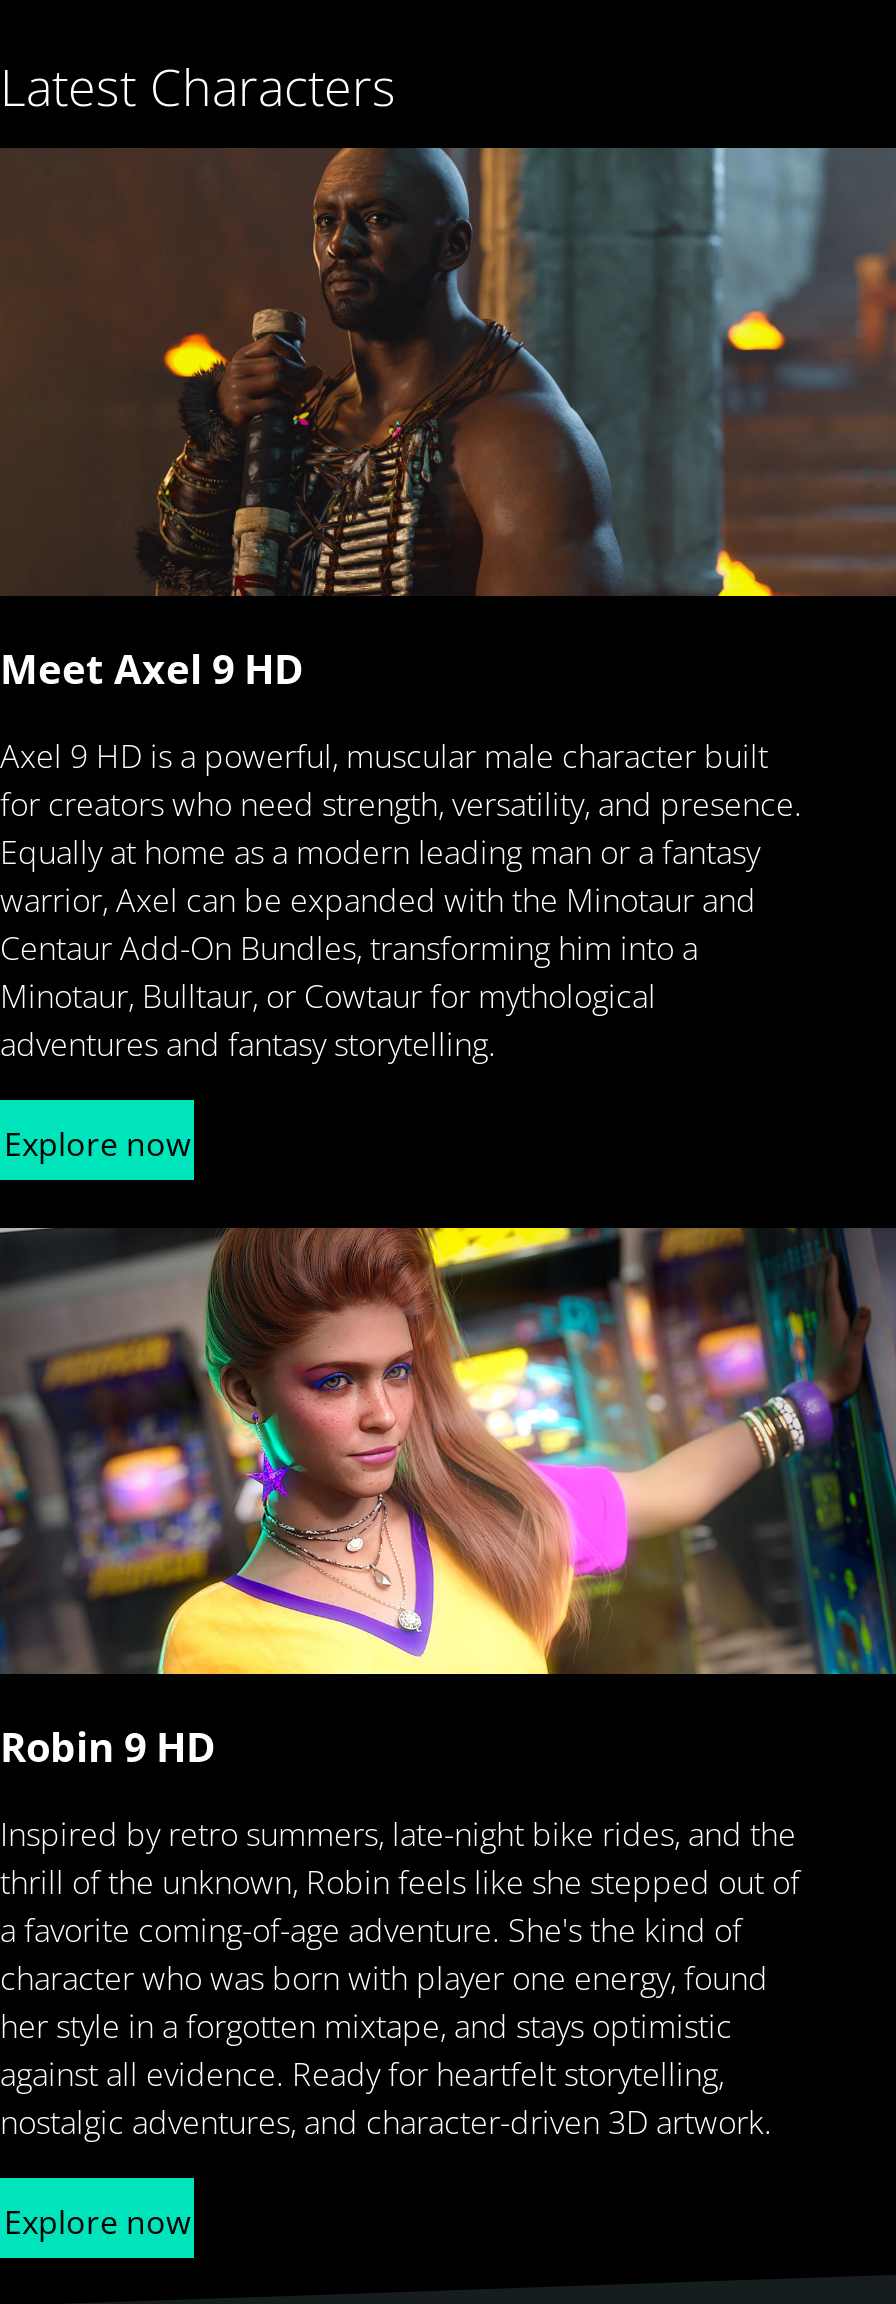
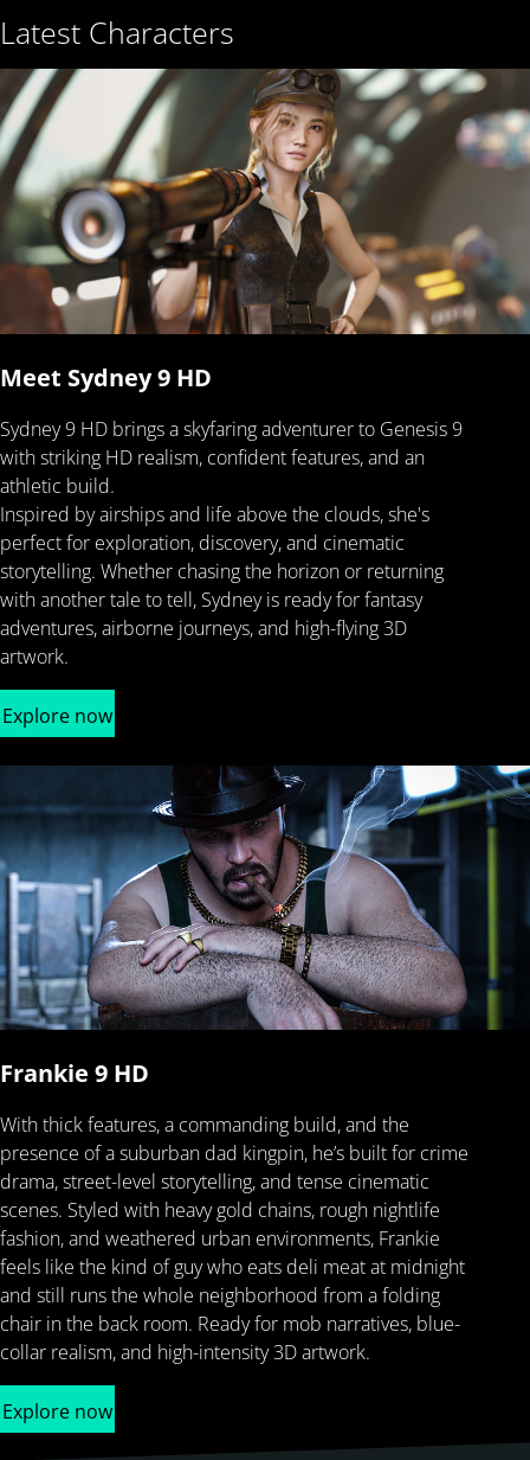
- [image]
- Meet Axel 9 HD
+ [image]
+ Meet Sydney 9 HD

- Axel 9 HD is a powerful, muscular male character built
- for creators who need strength, versatility, and presence.
- Equally at home as a modern leading man or a fantasy
- warrior, Axel can be expanded with the Minotaur and
- Centaur Add-On Bundles, transforming him into a
- Minotaur, Bulltaur, or Cowtaur for mythological
- adventures and fantasy storytelling.
+ Sydney 9 HD brings a skyfaring adventurer to Genesis 9
+ with striking HD realism, confident features, and an
+ athletic build.
+ Inspired by airships and life above the clouds, she's
+ perfect for exploration, discovery, and cinematic
+ storytelling. Whether chasing the horizon or returning
+ with another tale to tell, Sydney is ready for fantasy
+ adventures, airborne journeys, and high-flying 3D
+ artwork.

- [image]
- Robin 9 HD
+ [image]
+ Frankie 9 HD

- Inspired by retro summers, late-night bike rides, and the
- thrill of the unknown, Robin feels like she stepped out of
- a favorite coming-of-age adventure. She's the kind of
- character who was born with player one energy, found
- her style in a forgotten mixtape, and stays optimistic
- against all evidence. Ready for heartfelt storytelling,
- nostalgic adventures, and character-driven 3D artwork.
+ With thick features, a commanding build, and the
+ presence of a suburban dad kingpin, he’s built for crime
+ drama, street-level storytelling, and tense cinematic
+ scenes. Styled with heavy gold chains, rough nightlife
+ fashion, and weathered urban environments, Frankie
+ feels like the kind of guy who eats deli meat at midnight
+ and still runs the whole neighborhood from a folding
+ chair in the back room. Ready for mob narratives, blue-
+ collar realism, and high-intensity 3D artwork.
